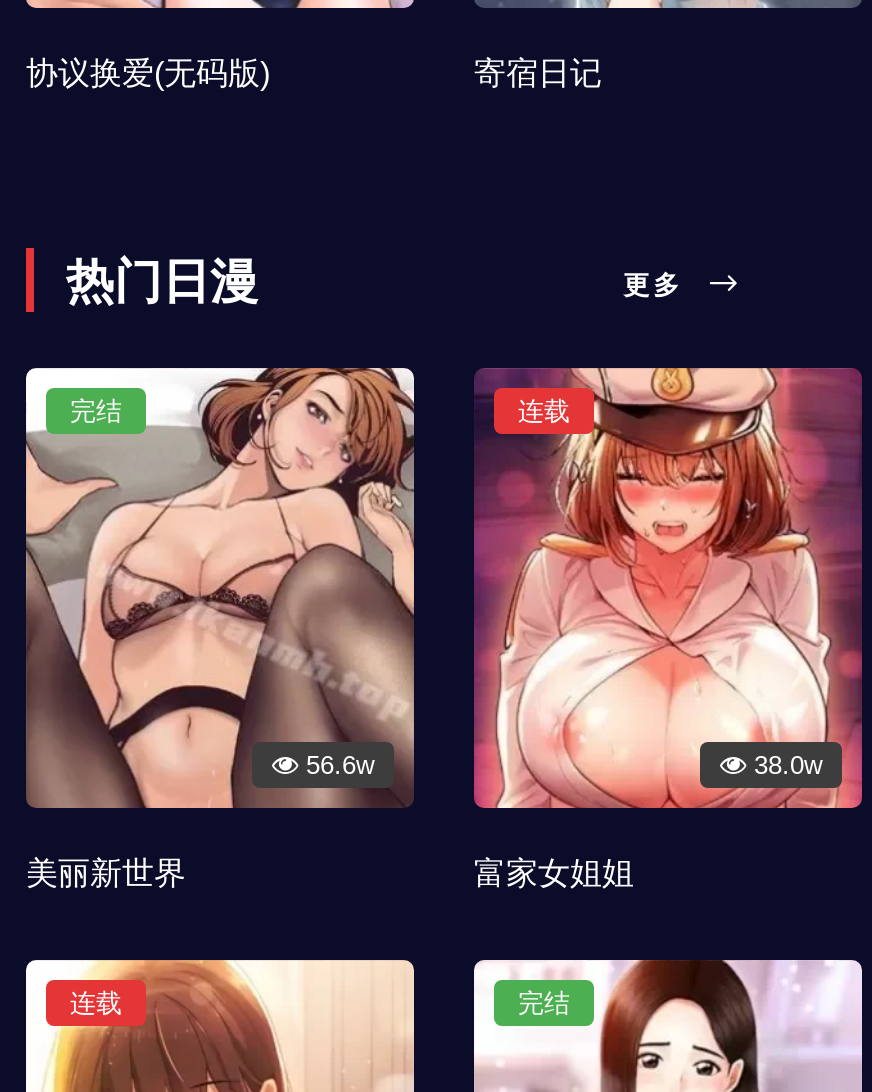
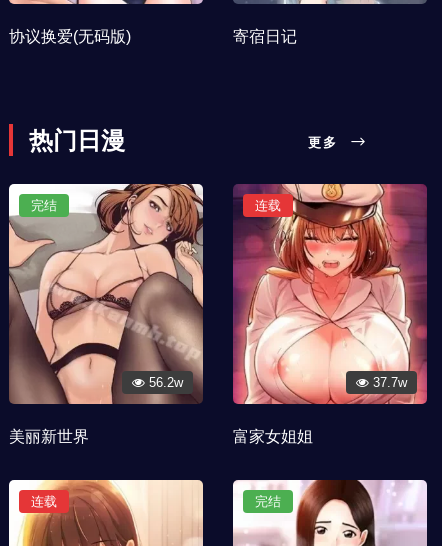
- 56.6w
+ 56.2w

- 38.0w
+ 37.7w
